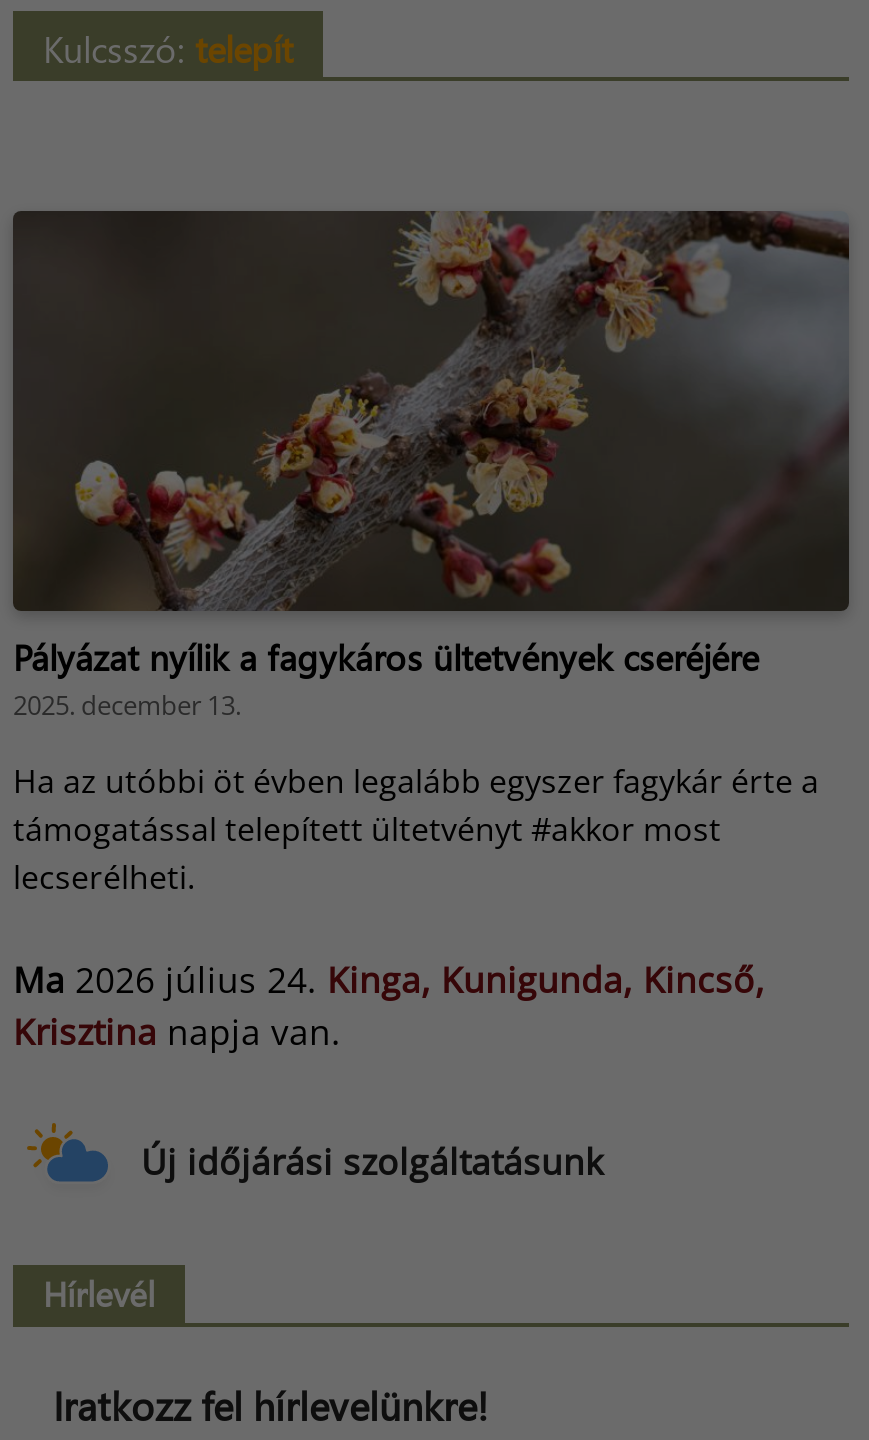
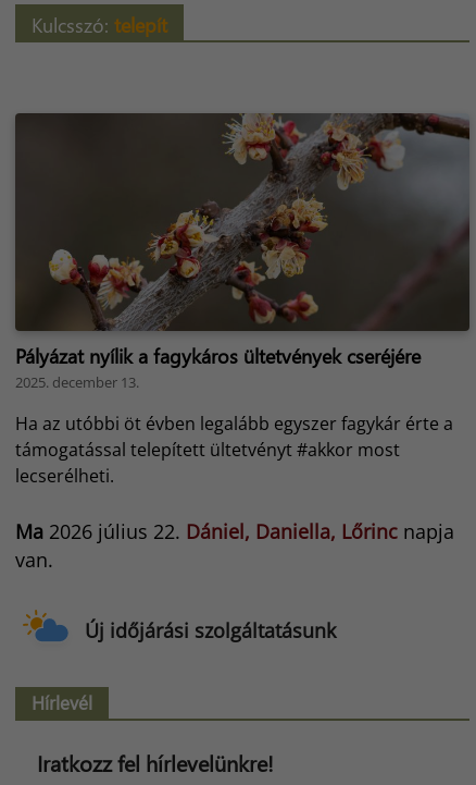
- Ma 2026 július 24. Kinga, Kunigunda, Kincső,
- Krisztina napja van.
+ Ma 2026 július 22. Dániel, Daniella, Lőrinc napja
+ van.
